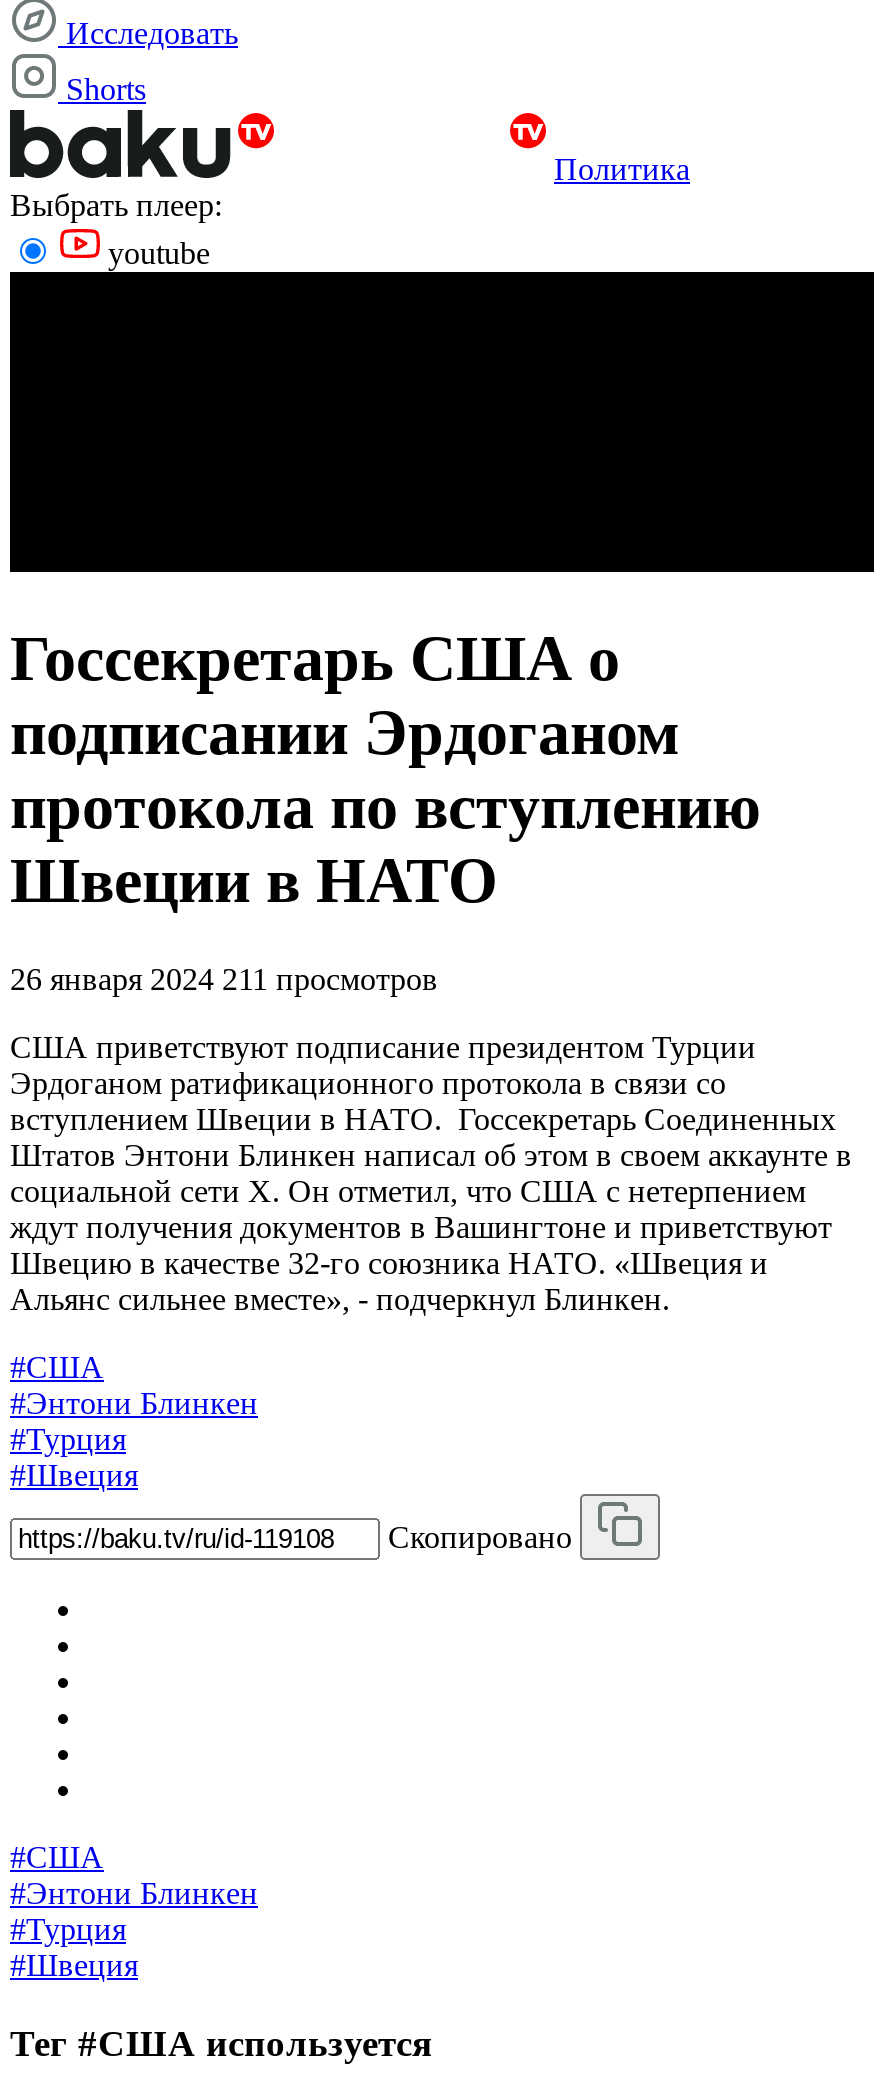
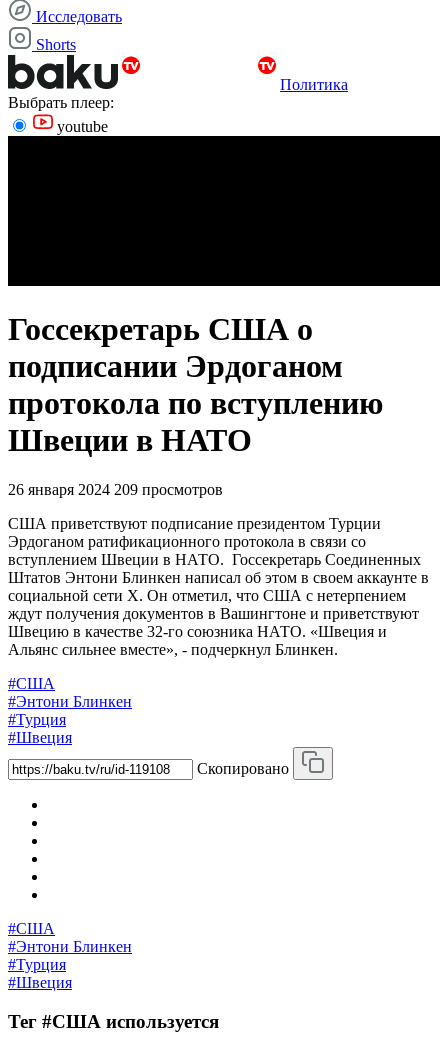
- 26 января 2024 211 просмотров
+ 26 января 2024 209 просмотров
